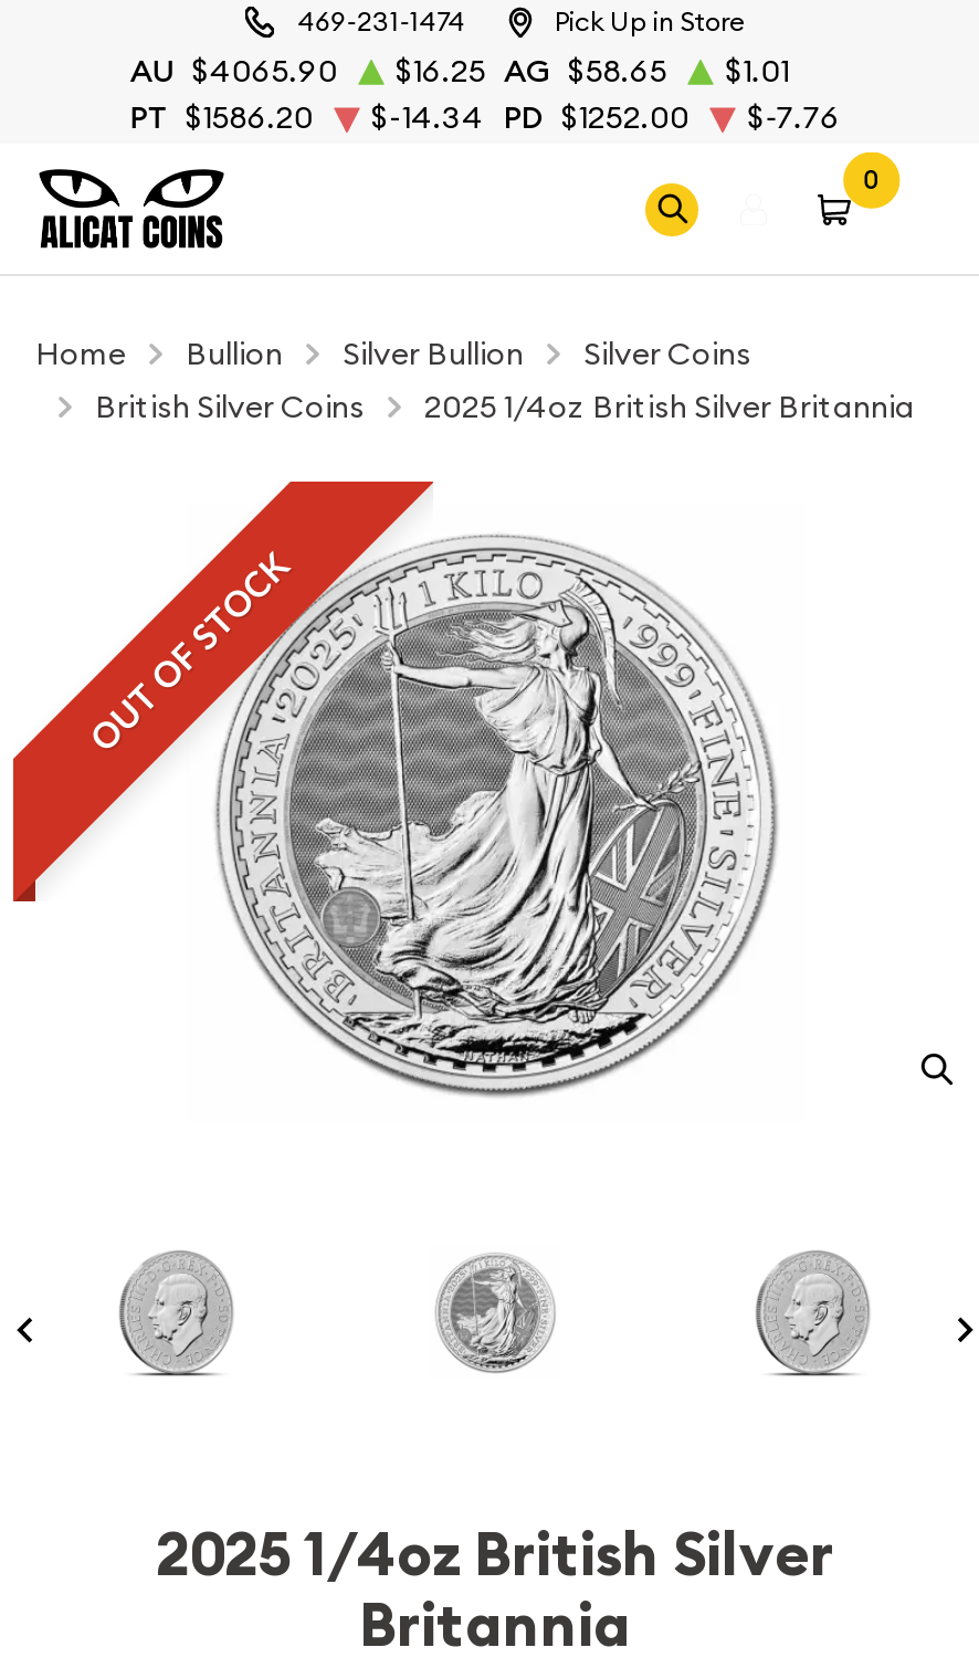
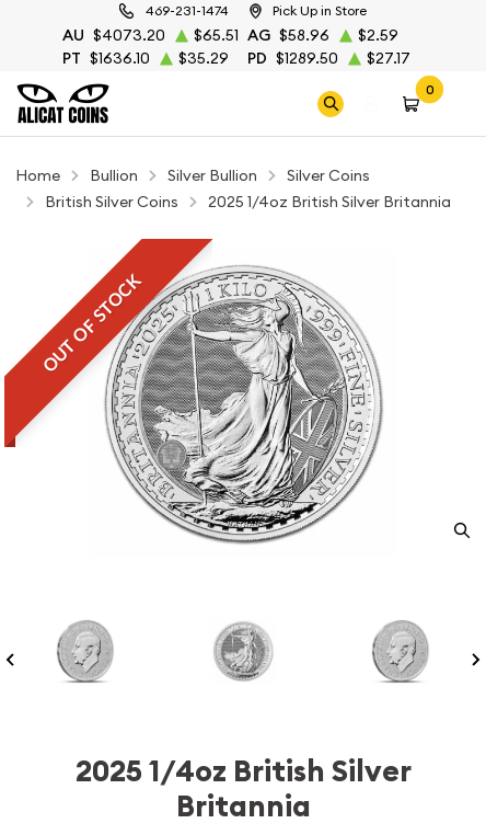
- AU $4065.90
- $16.25 AG $58.65
- $1.01
- PT $1586.20
- $-14.34 PD $1252.00
- $-7.76
+ AU $4073.20
+ $65.51 AG $58.96
+ $2.59
+ PT $1636.10
+ $35.29
+ PD $1289.50
+ $27.17
